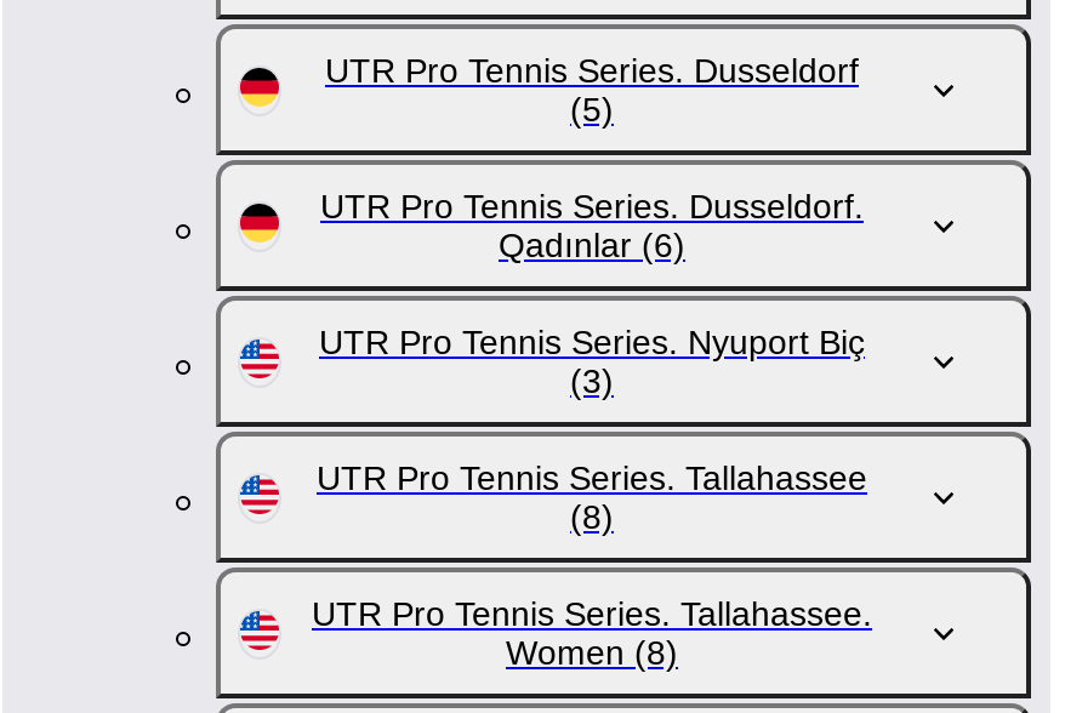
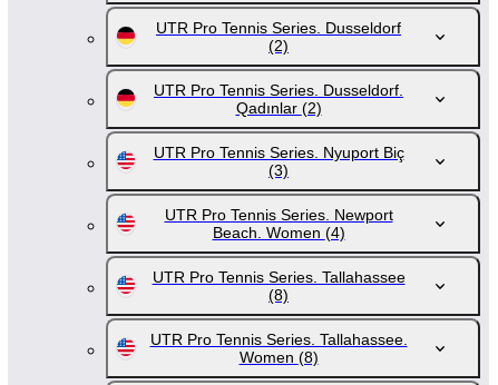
- (5)
+ (2)

- Qadınlar (6)
+ Qadınlar (2)

+ UTR Pro Tennis Series. Newport
+ Beach. Women (4)
